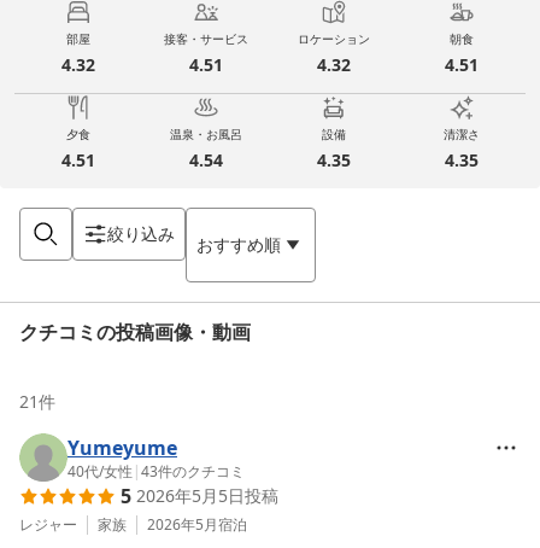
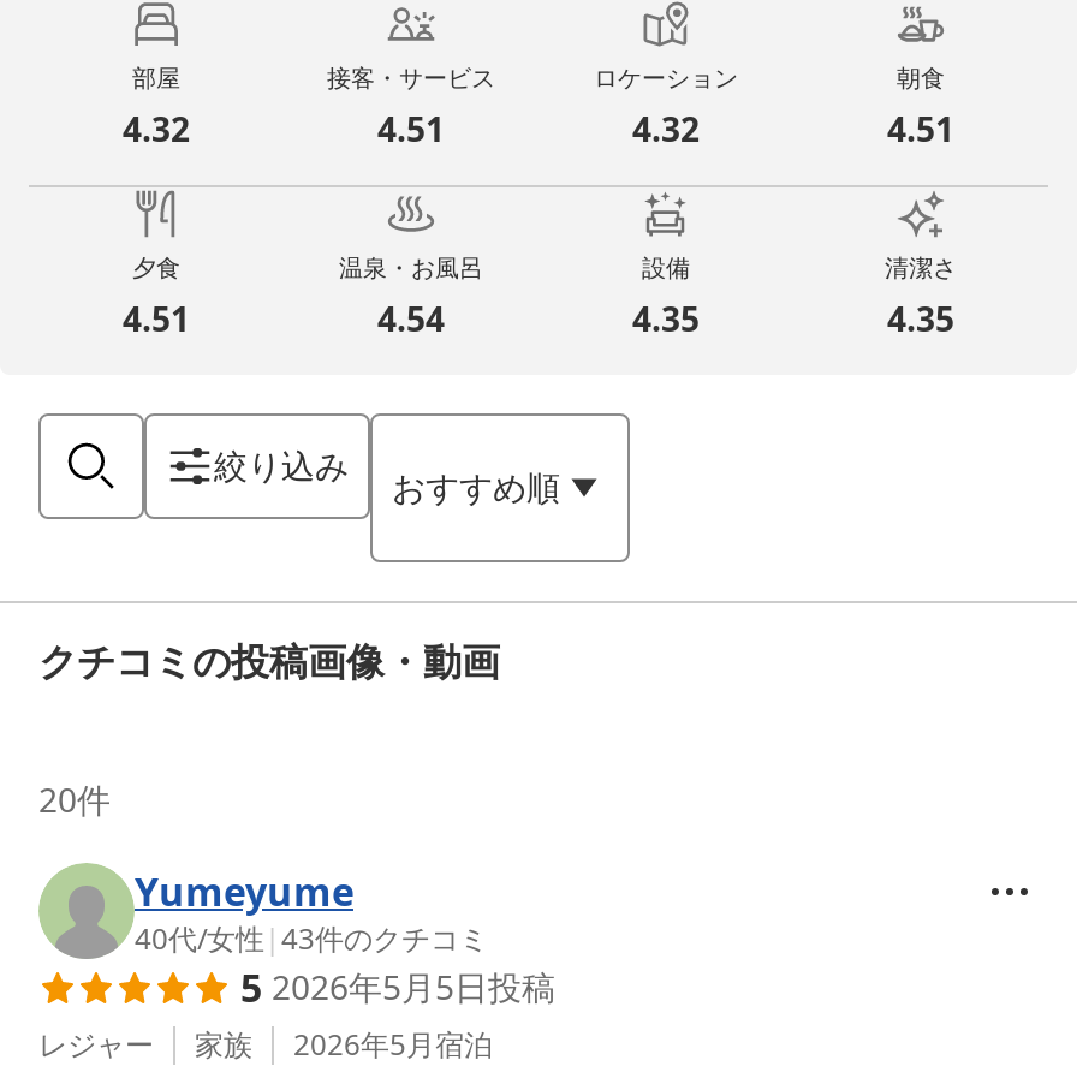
- 21件
+ 20件
